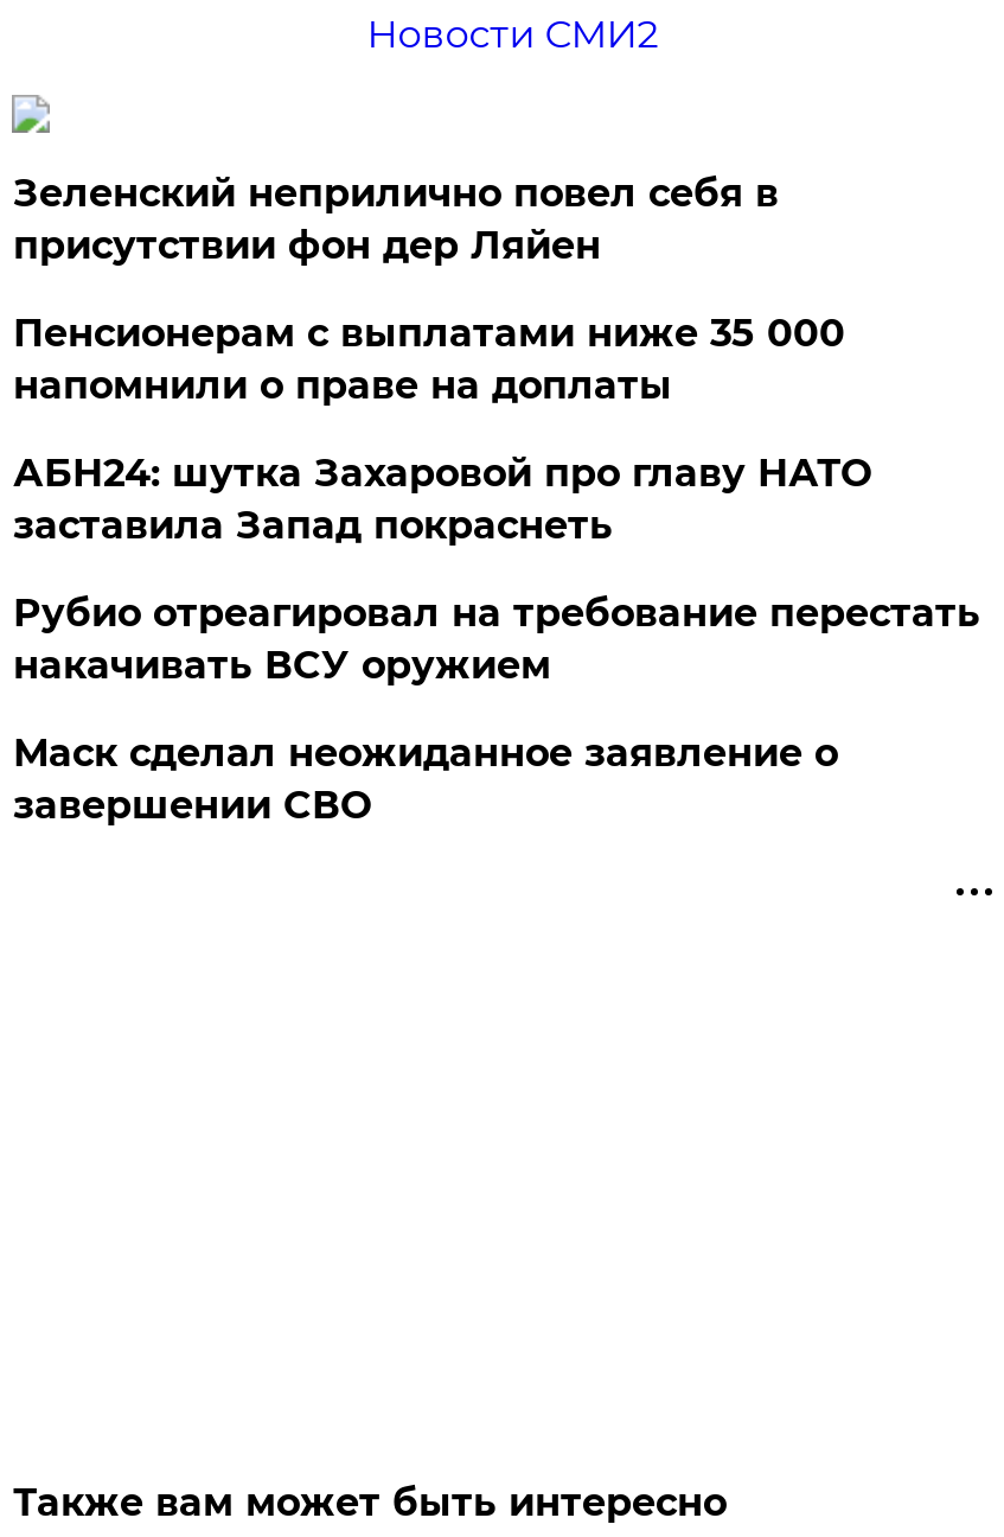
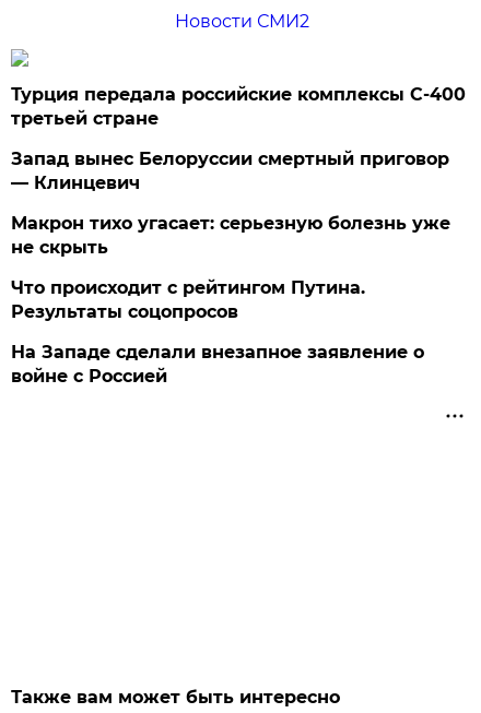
- Зеленский неприлично повел cебя в
- присутствии фон дер Ляйен
+ Турция передала российские комплексы С-400
+ третьей стране

- Пенсионерам с выплатами ниже 35 000
- напомнили о праве на доплаты
+ Запад вынес Белоруссии смертный приговор
+ — Клинцевич

- АБН24: шутка Захаровой про главу НАТО
- заставила Запад покраснеть
+ Макрон тихо угасает: серьезную болезнь уже
+ не скрыть

- Рубио отреагировал на требование перестать
- накачивать ВСУ оружием
+ Что происходит с рейтингом Путина.
+ Результаты соцопросов

- Маск сделал неожиданное заявление о
- завершении СВО
+ На Западе сделали внезапное заявление о
+ войне с Россией
